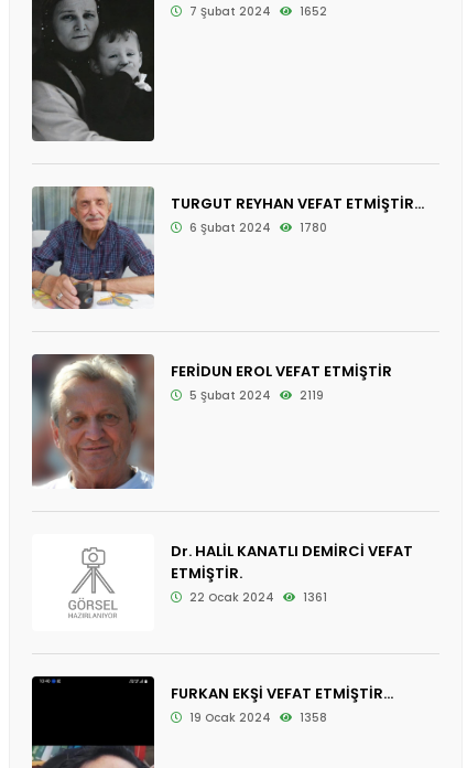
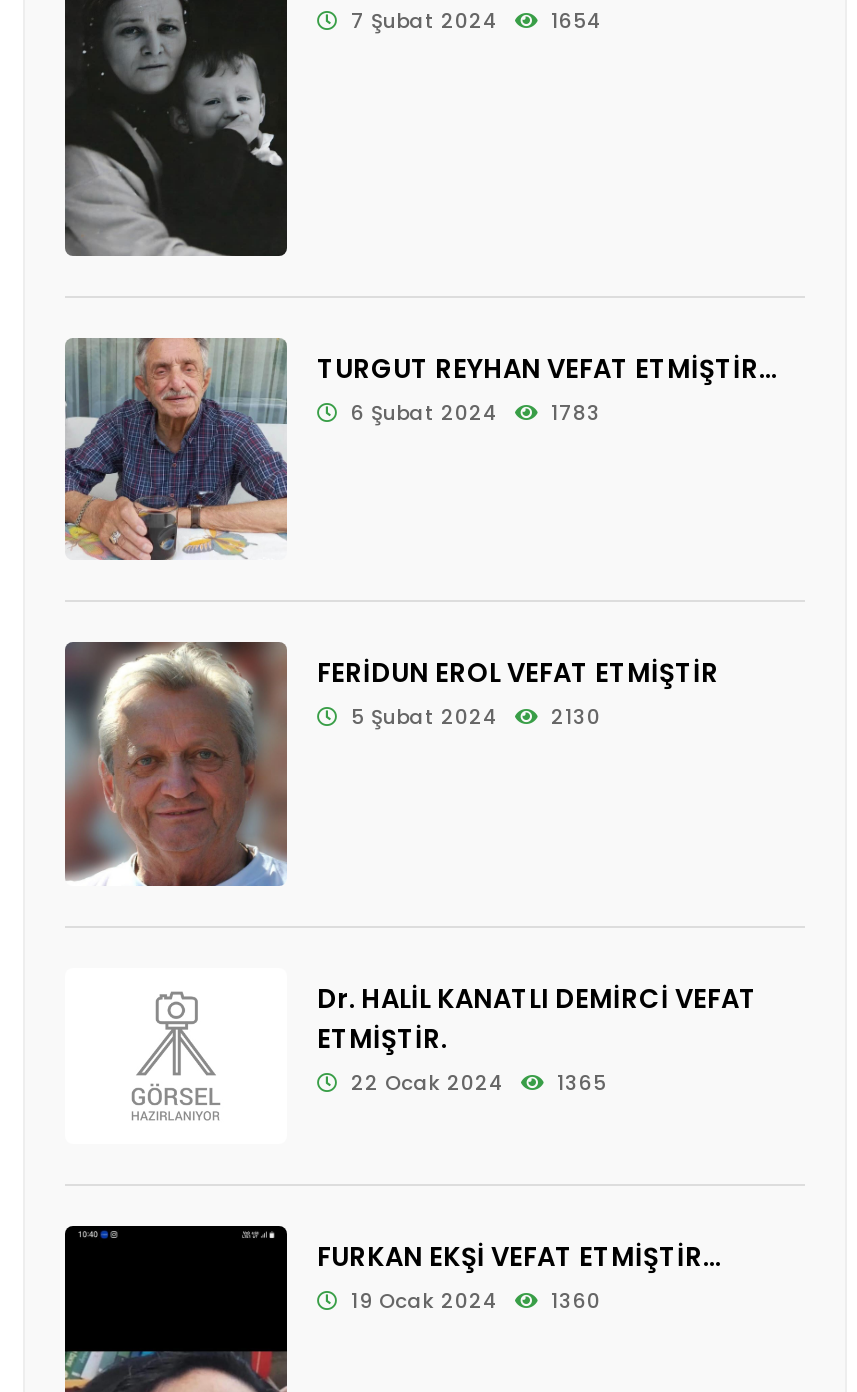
- 7 Şubat 2024 1652
+ 7 Şubat 2024 1654

- 6 Şubat 2024 1780
+ 6 Şubat 2024 1783

- 5 Şubat 2024 2119
+ 5 Şubat 2024 2130

- 22 Ocak 2024 1361
+ 22 Ocak 2024 1365

- 19 Ocak 2024 1358
+ 19 Ocak 2024 1360
